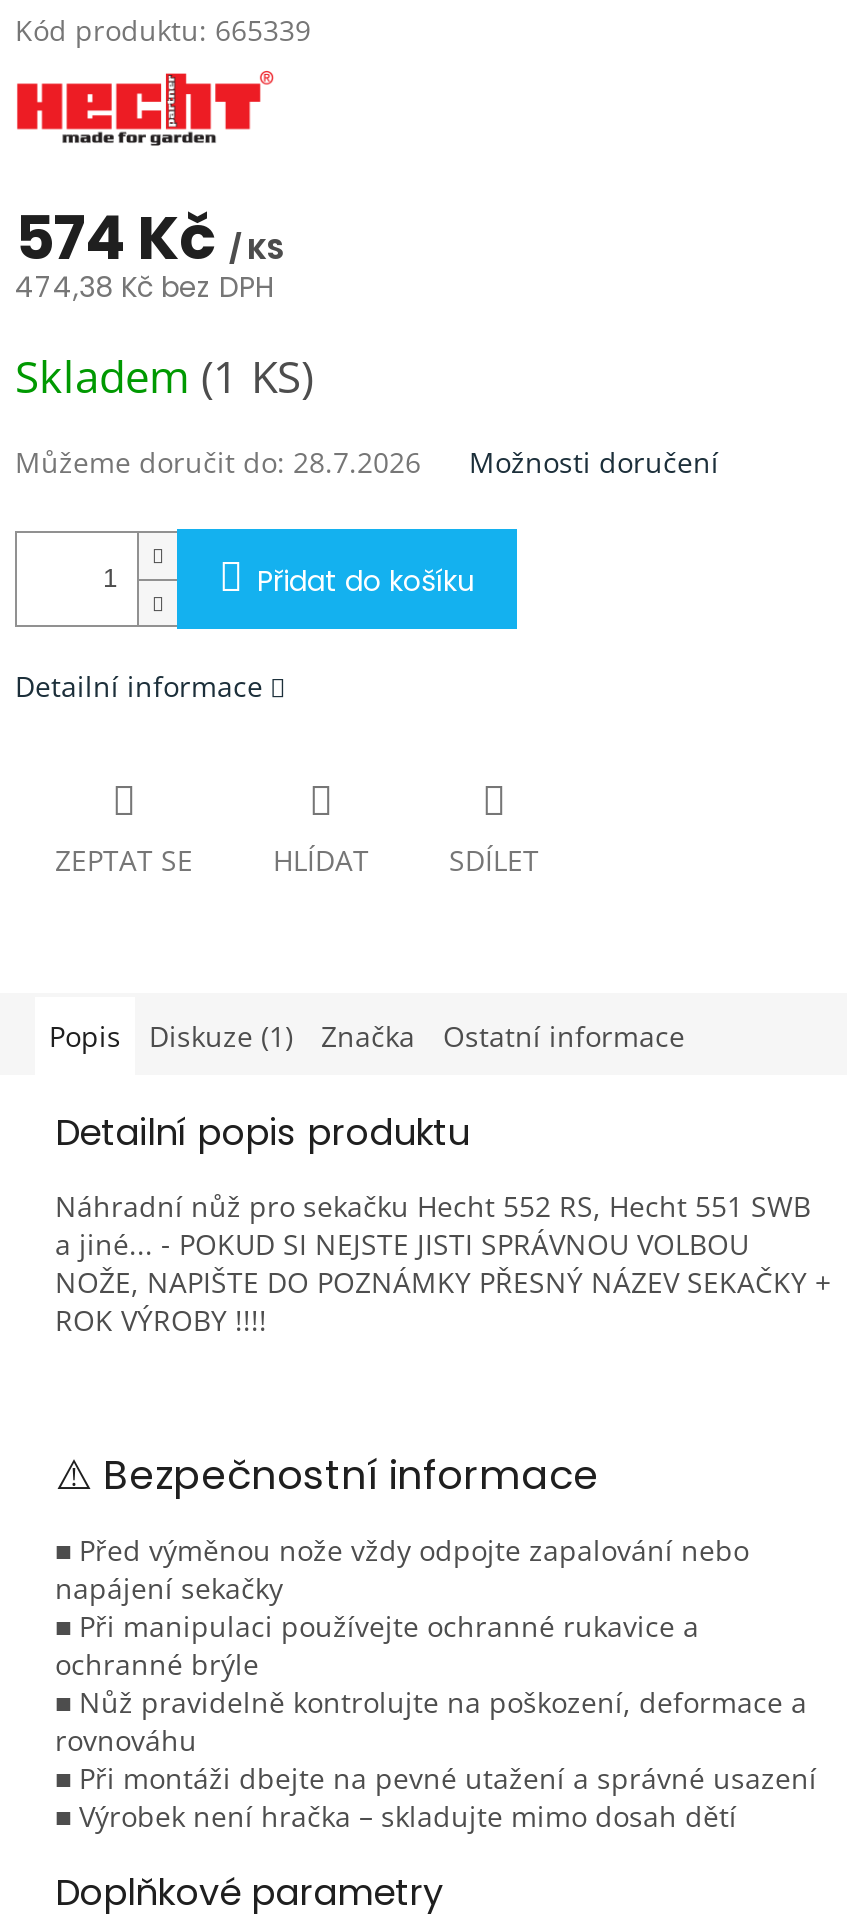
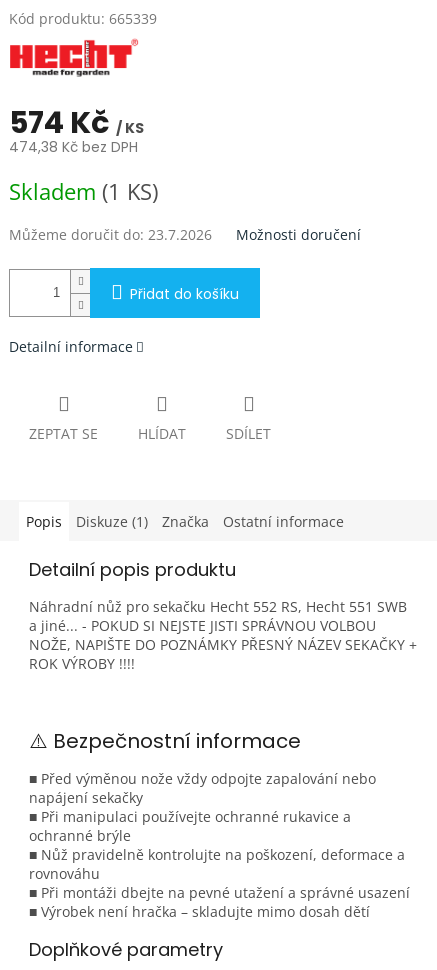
- Můžeme doručit do: 28.7.2026
+ Můžeme doručit do: 23.7.2026
